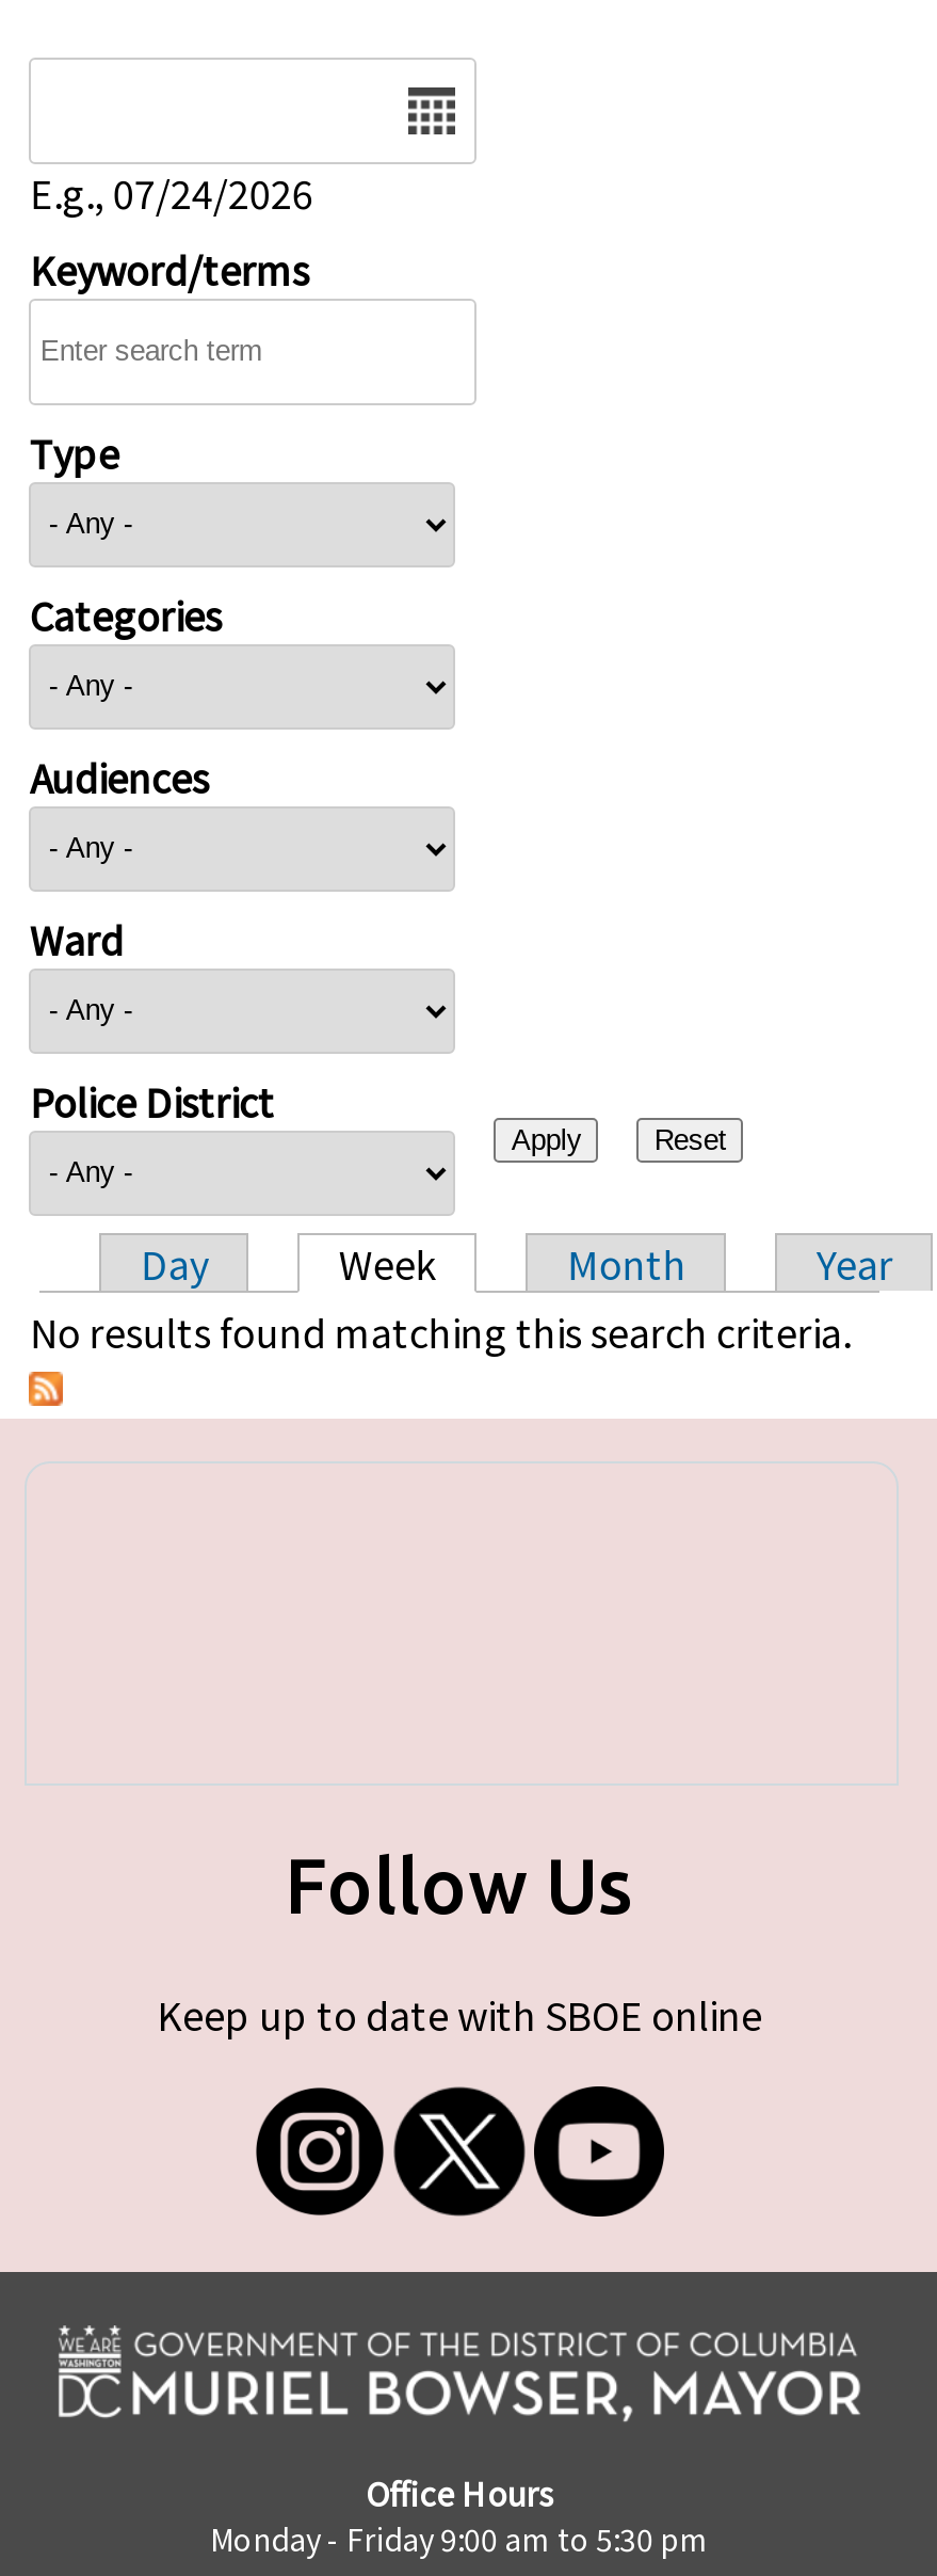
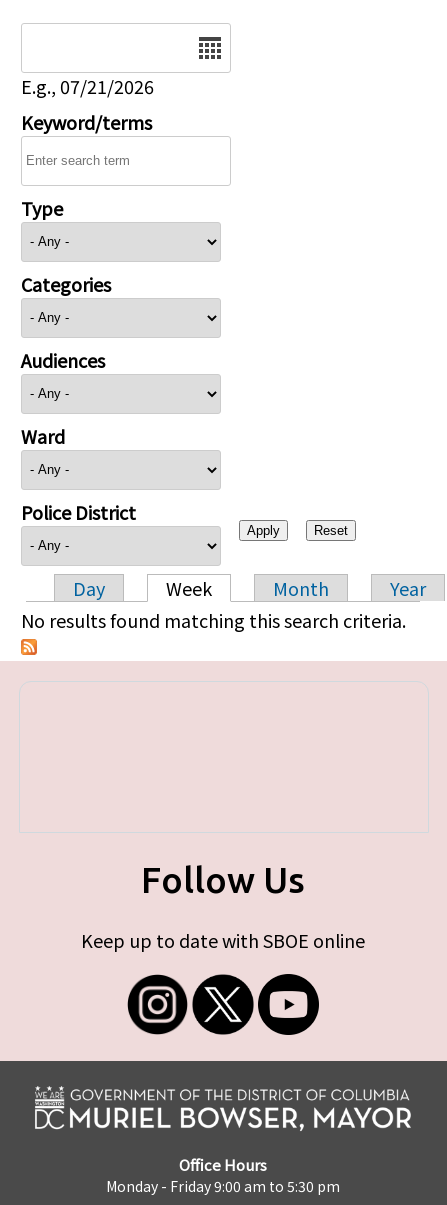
- E.g., 07/24/2026
+ E.g., 07/21/2026
